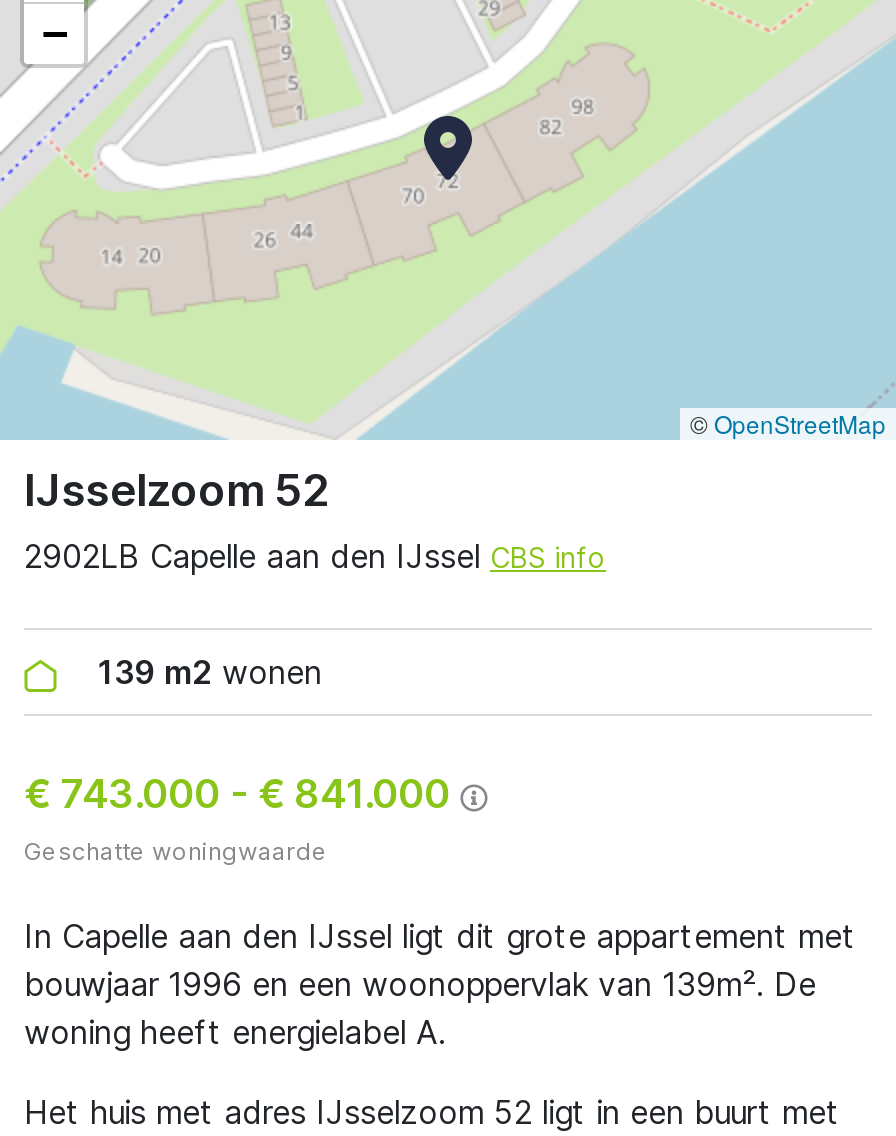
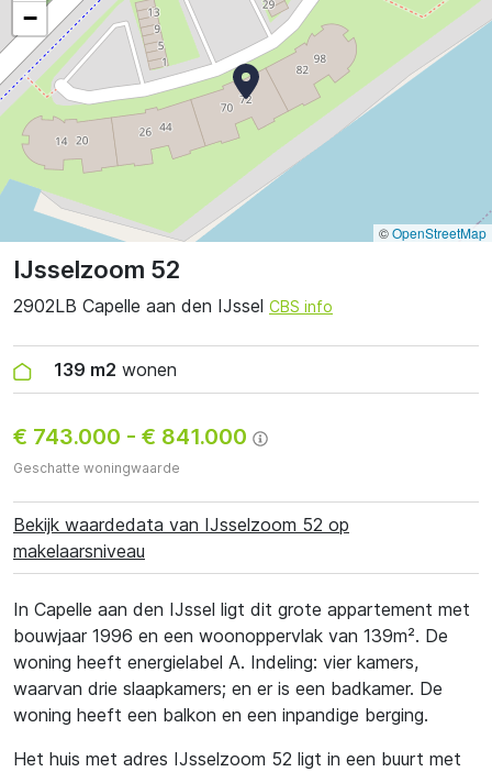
+ Bekijk waardedata van IJsselzoom 52 op
+ makelaarsniveau

- woning heeft energielabel A.
+ woning heeft energielabel A. Indeling: vier kamers,
+ waarvan drie slaapkamers; en er is een badkamer. De
+ woning heeft een balkon en een inpandige berging.
